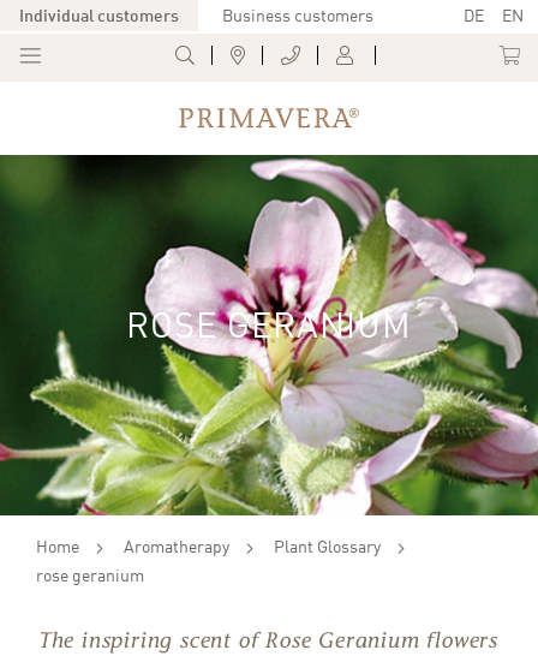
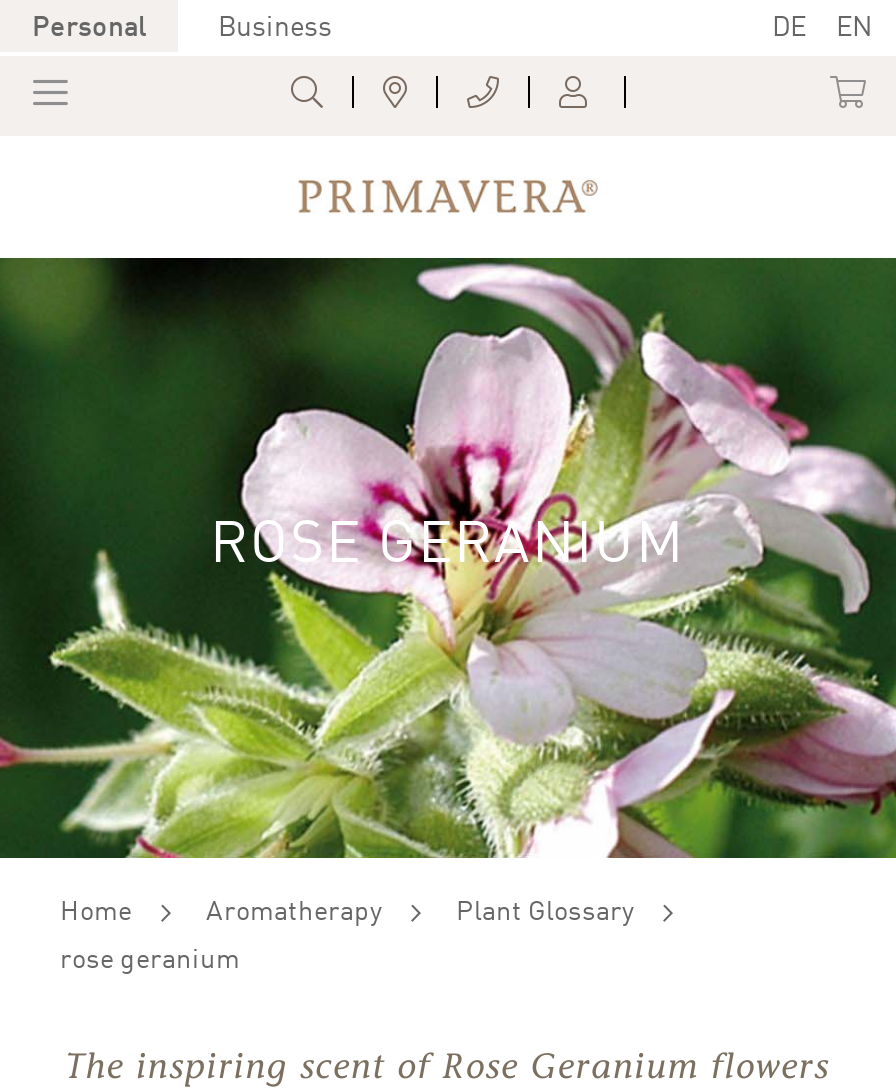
- Individual customers
- Business customers
+ Personal
+ Business
